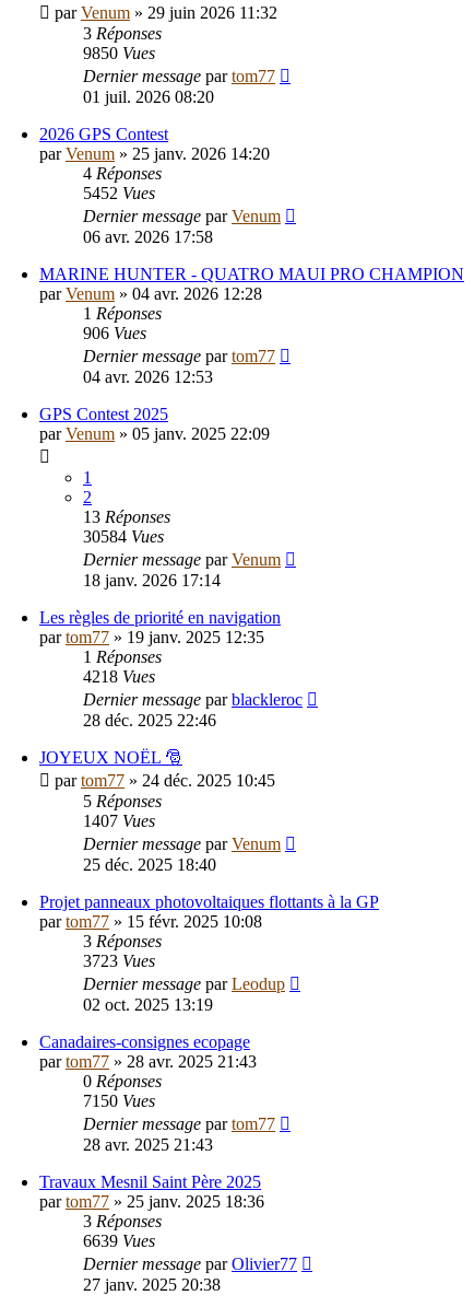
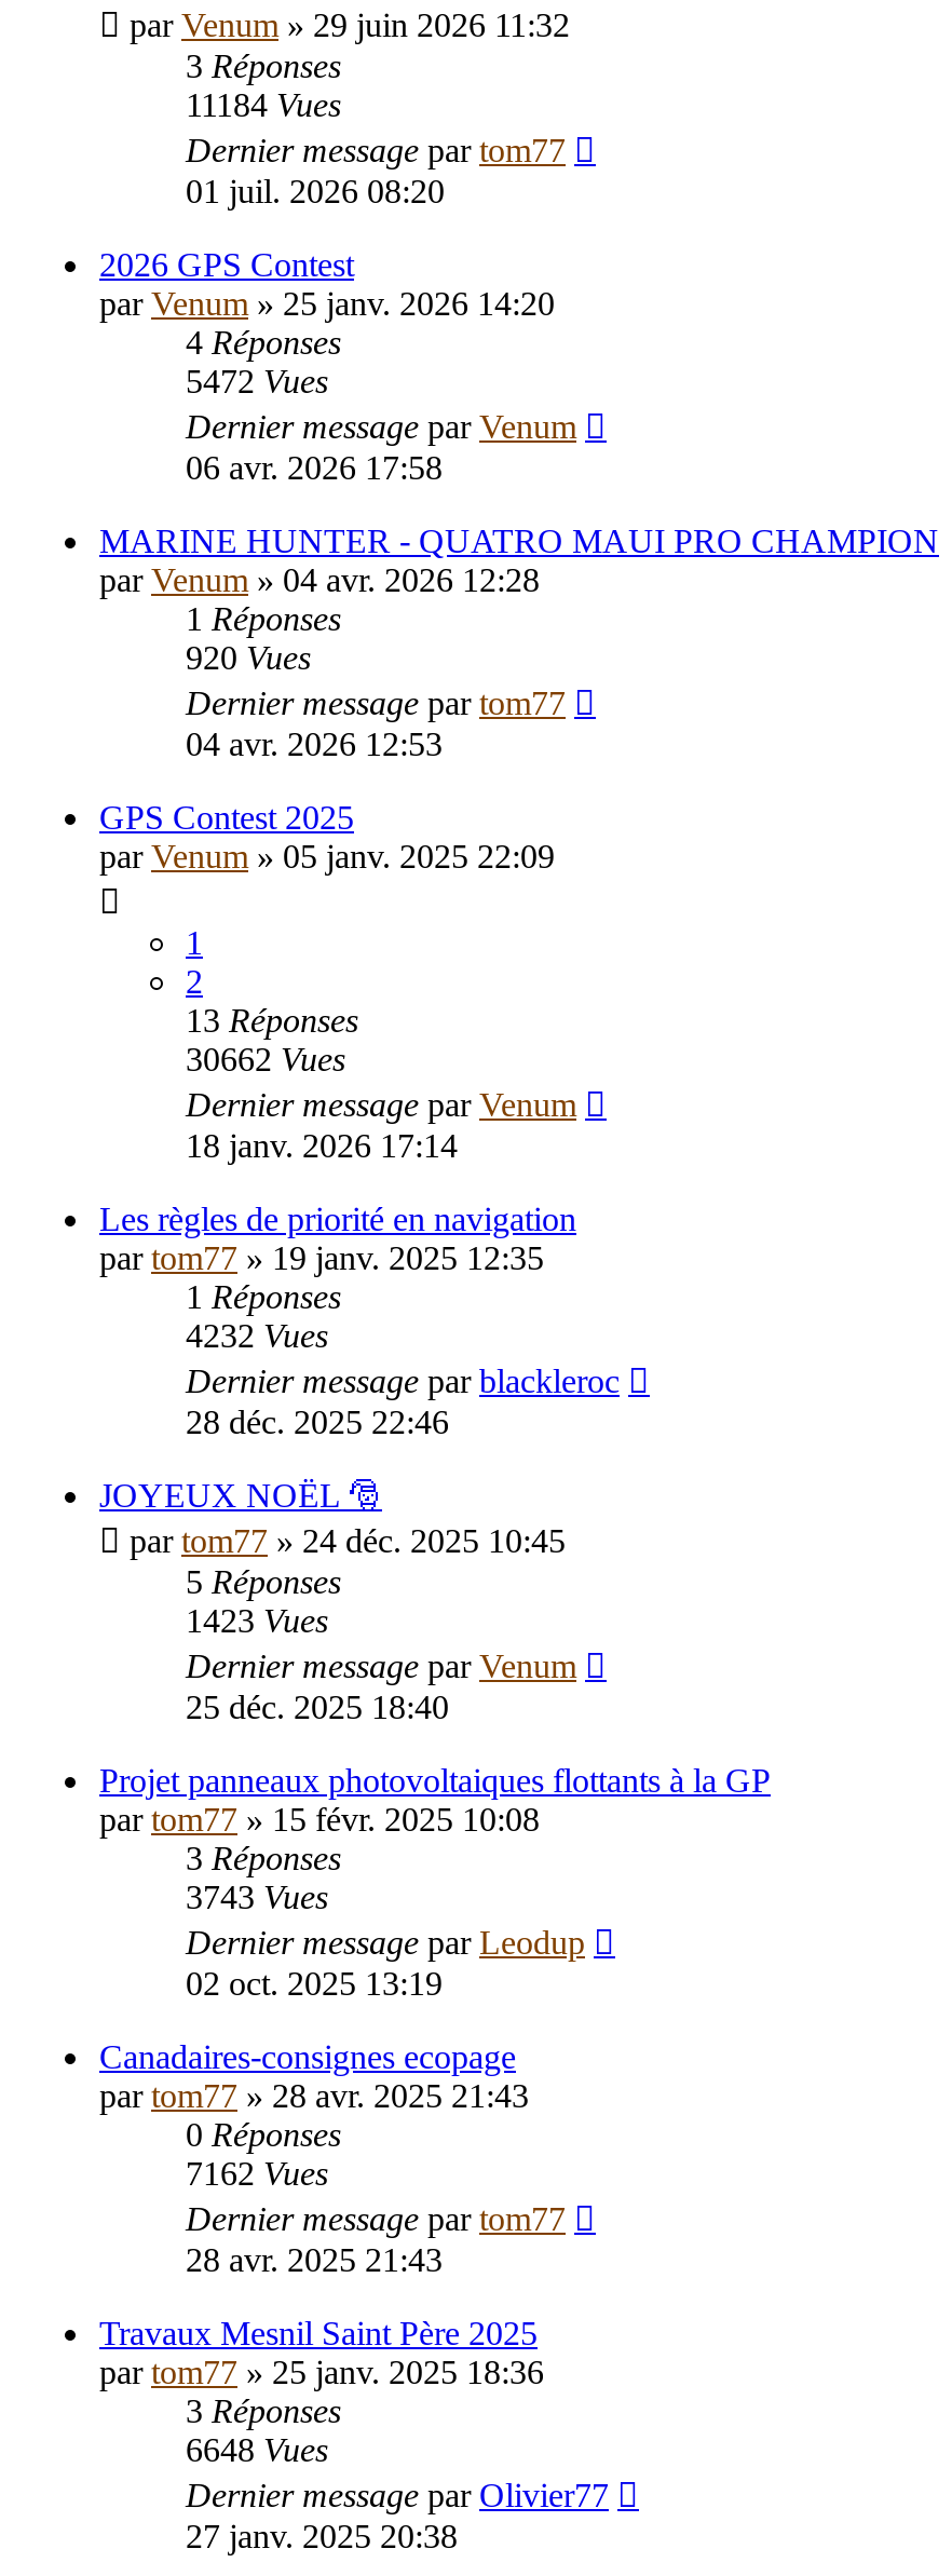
- 9850 Vues
+ 11184 Vues

- 5452 Vues
+ 5472 Vues

- 906 Vues
+ 920 Vues

- 30584 Vues
+ 30662 Vues

- 4218 Vues
+ 4232 Vues

- 1407 Vues
+ 1423 Vues

- 3723 Vues
+ 3743 Vues

- 7150 Vues
+ 7162 Vues

- 6639 Vues
+ 6648 Vues
